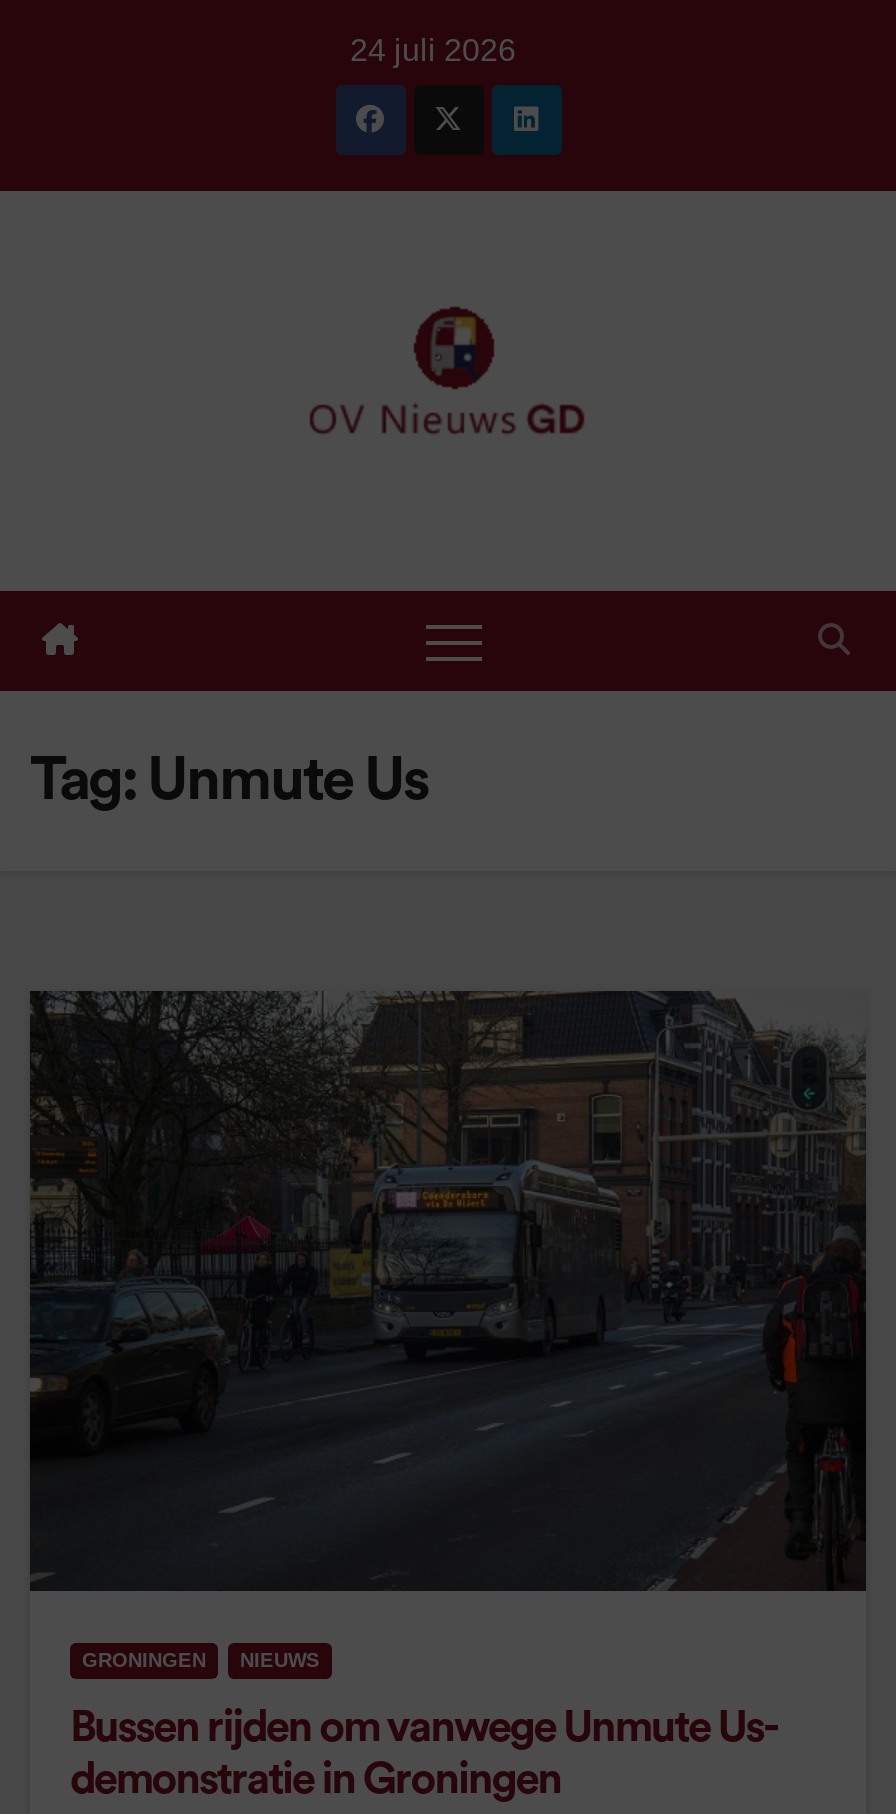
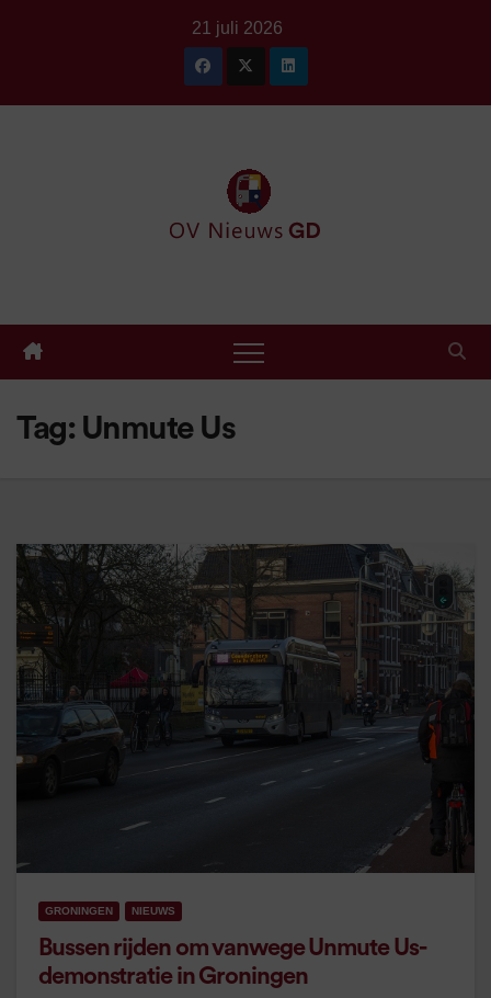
- 24 juli 2026
+ 21 juli 2026
